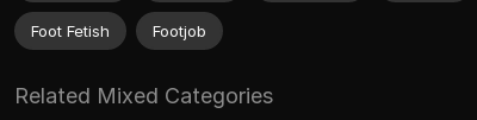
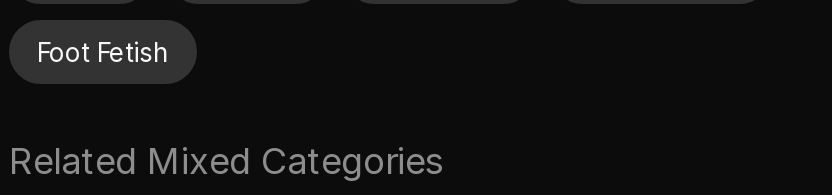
- Footjob
